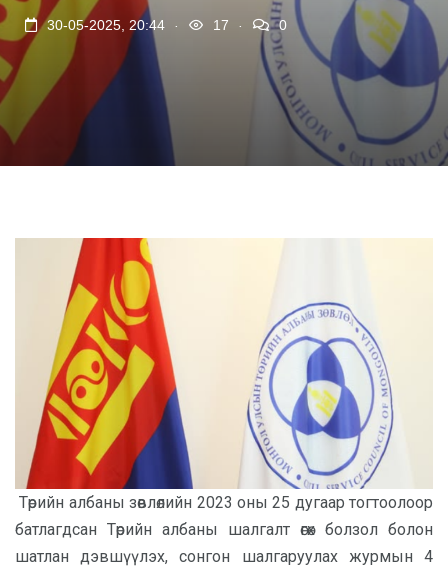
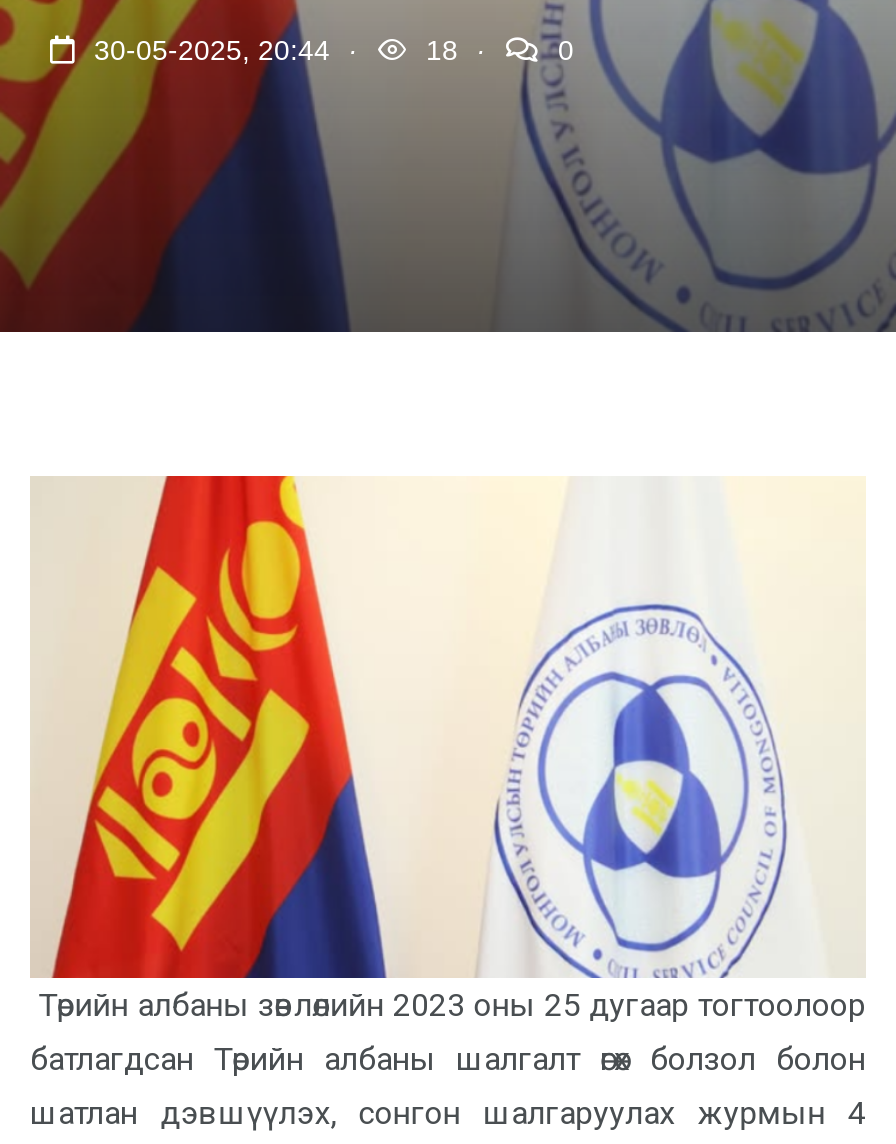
- 17
+ 18
